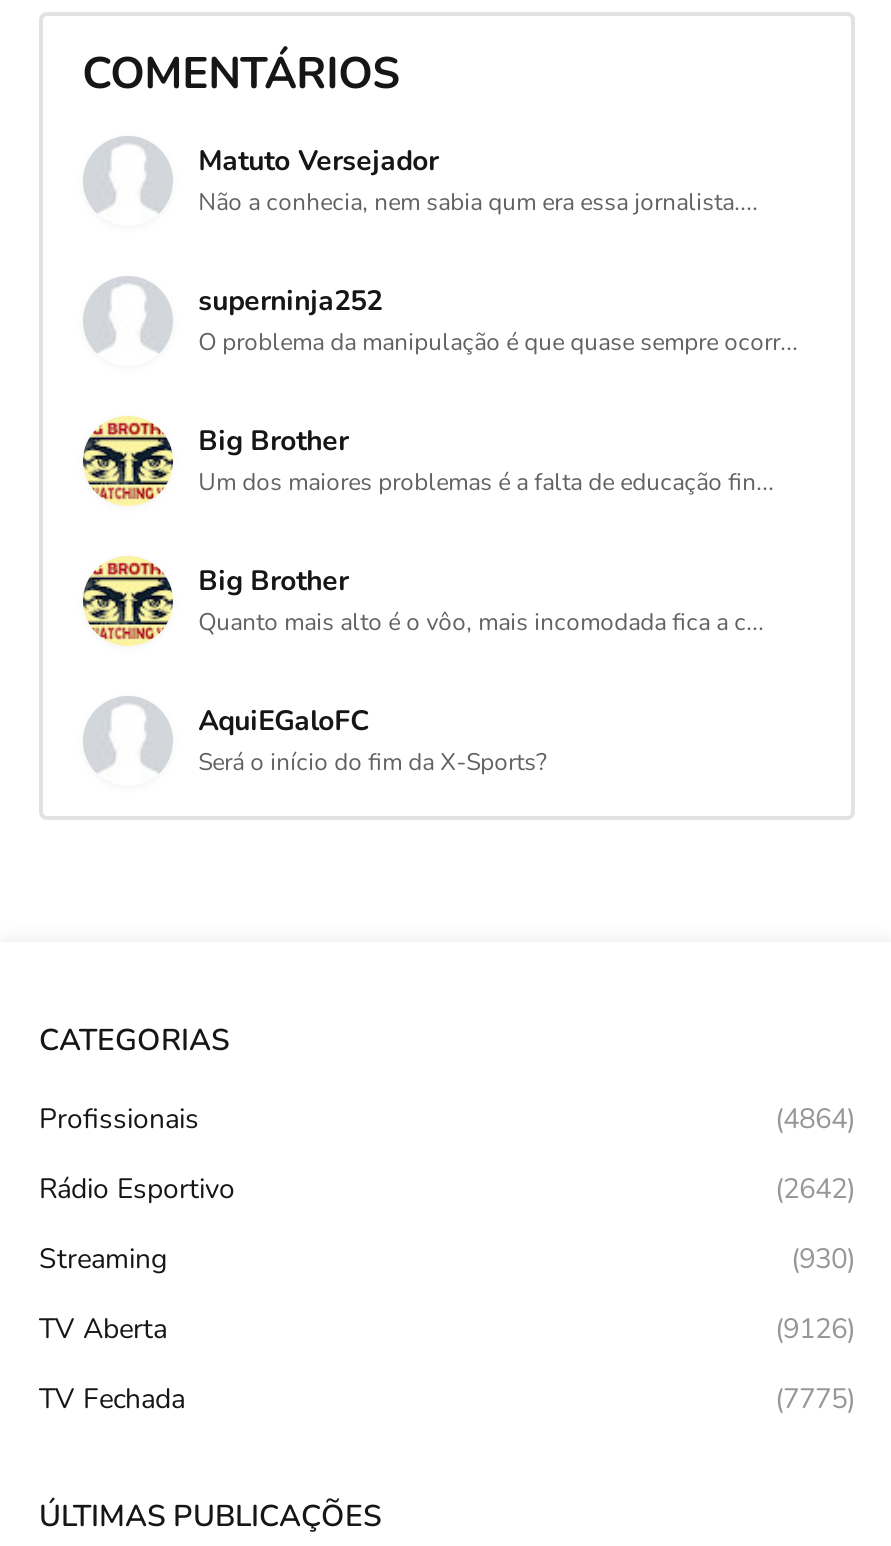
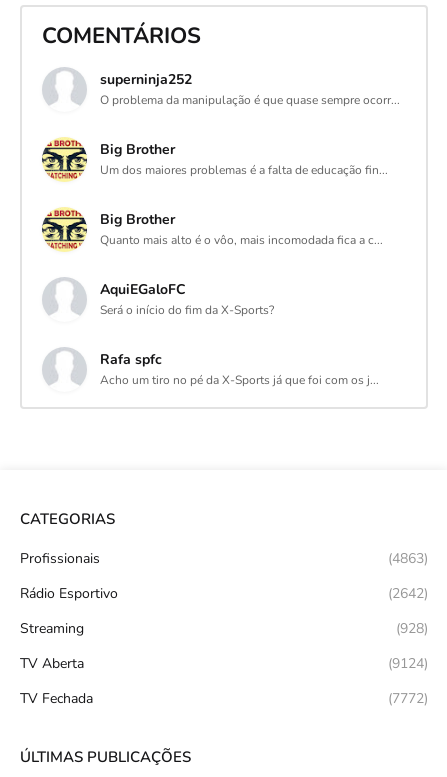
- Matuto Versejador
- Não a conhecia, nem sabia qum era essa jornalista....

moved up: [image] | superninja252 | O problema da manipulação é que quase sempre ocorr... | ... | AquiEGaloFC | Será o início do fim da X-Sports?

+ Rafa spfc
+ Acho um tiro no pé da X-Sports já que foi com os j...

- (4864)
+ (4863)

- (930)
+ (928)

- (9126)
+ (9124)

- (7775)
+ (7772)
